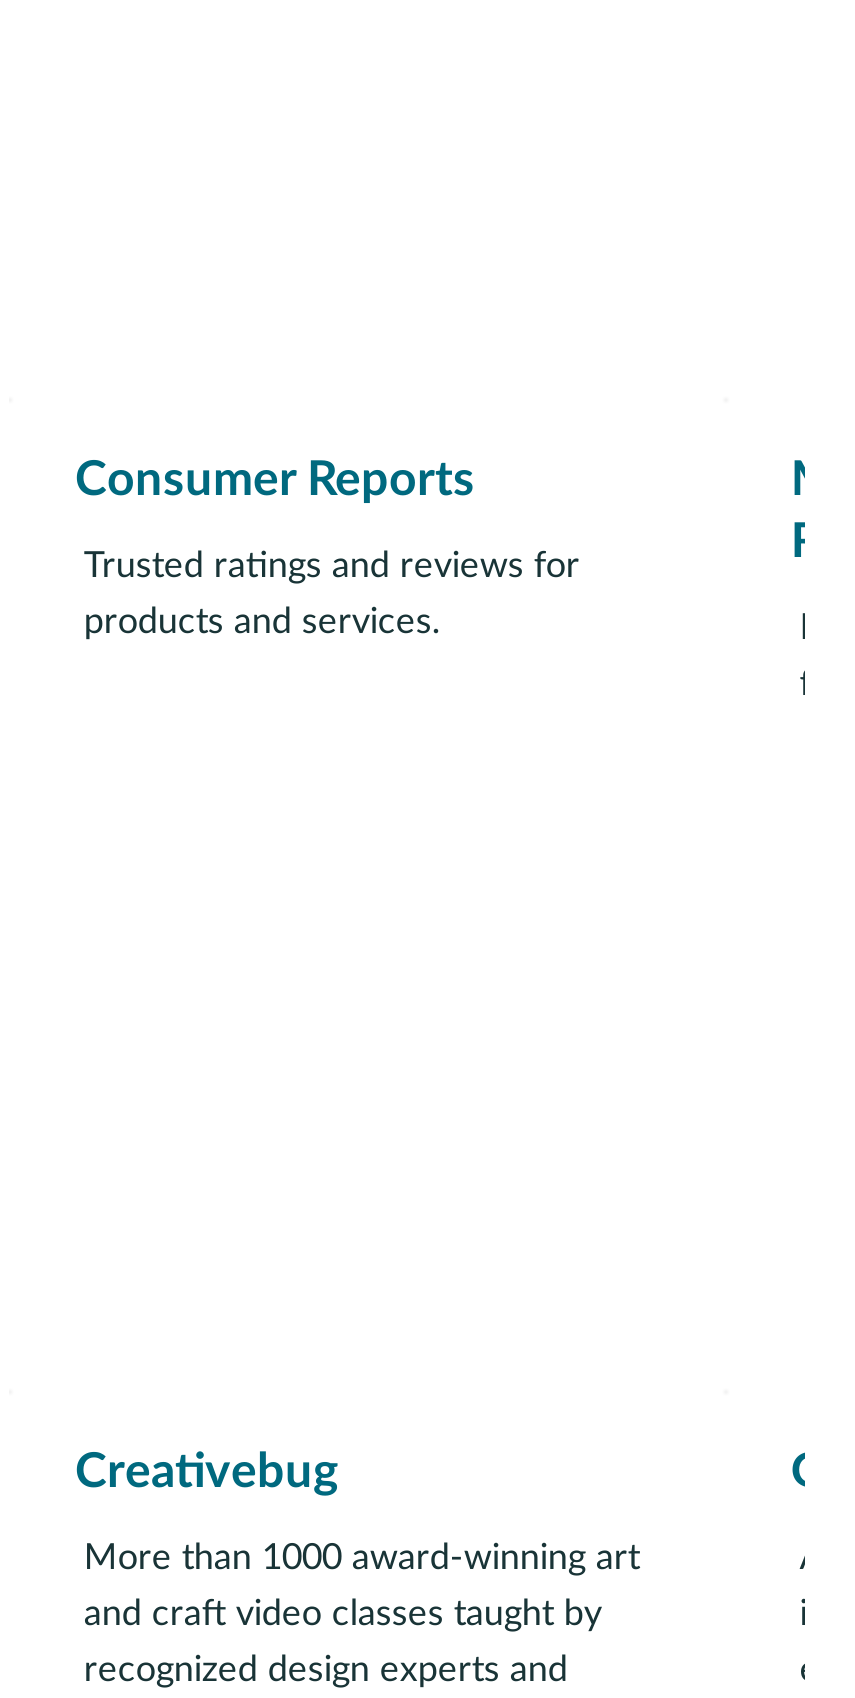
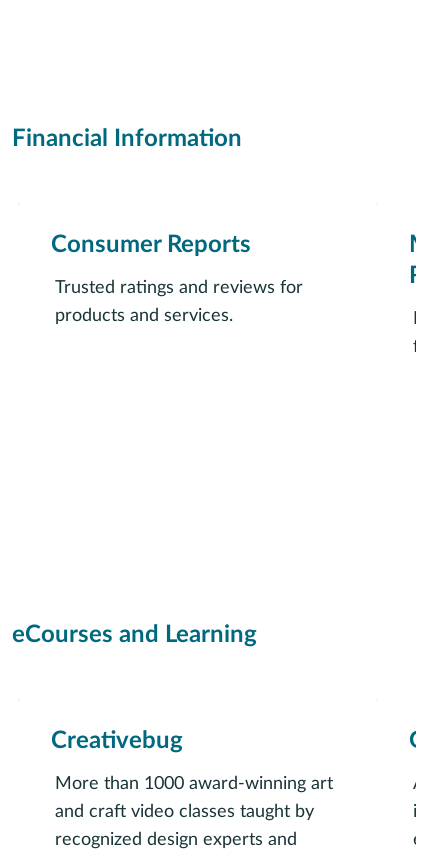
+ Financial Information

+ eCourses and Learning
